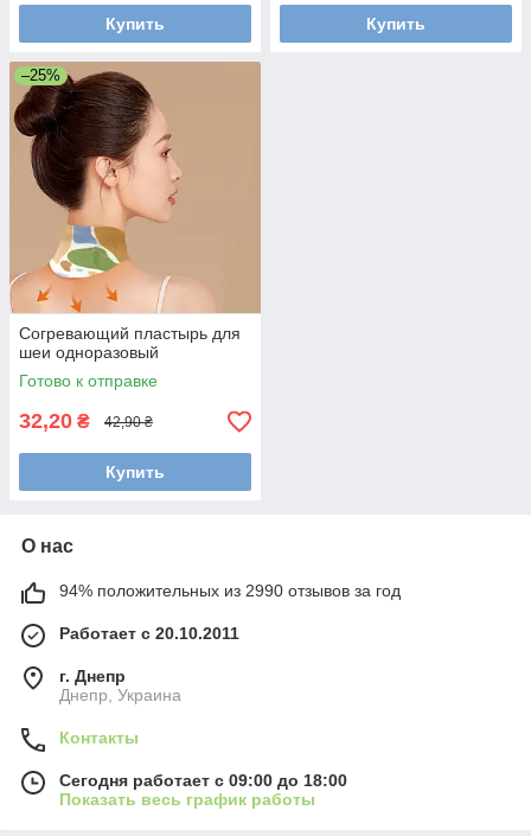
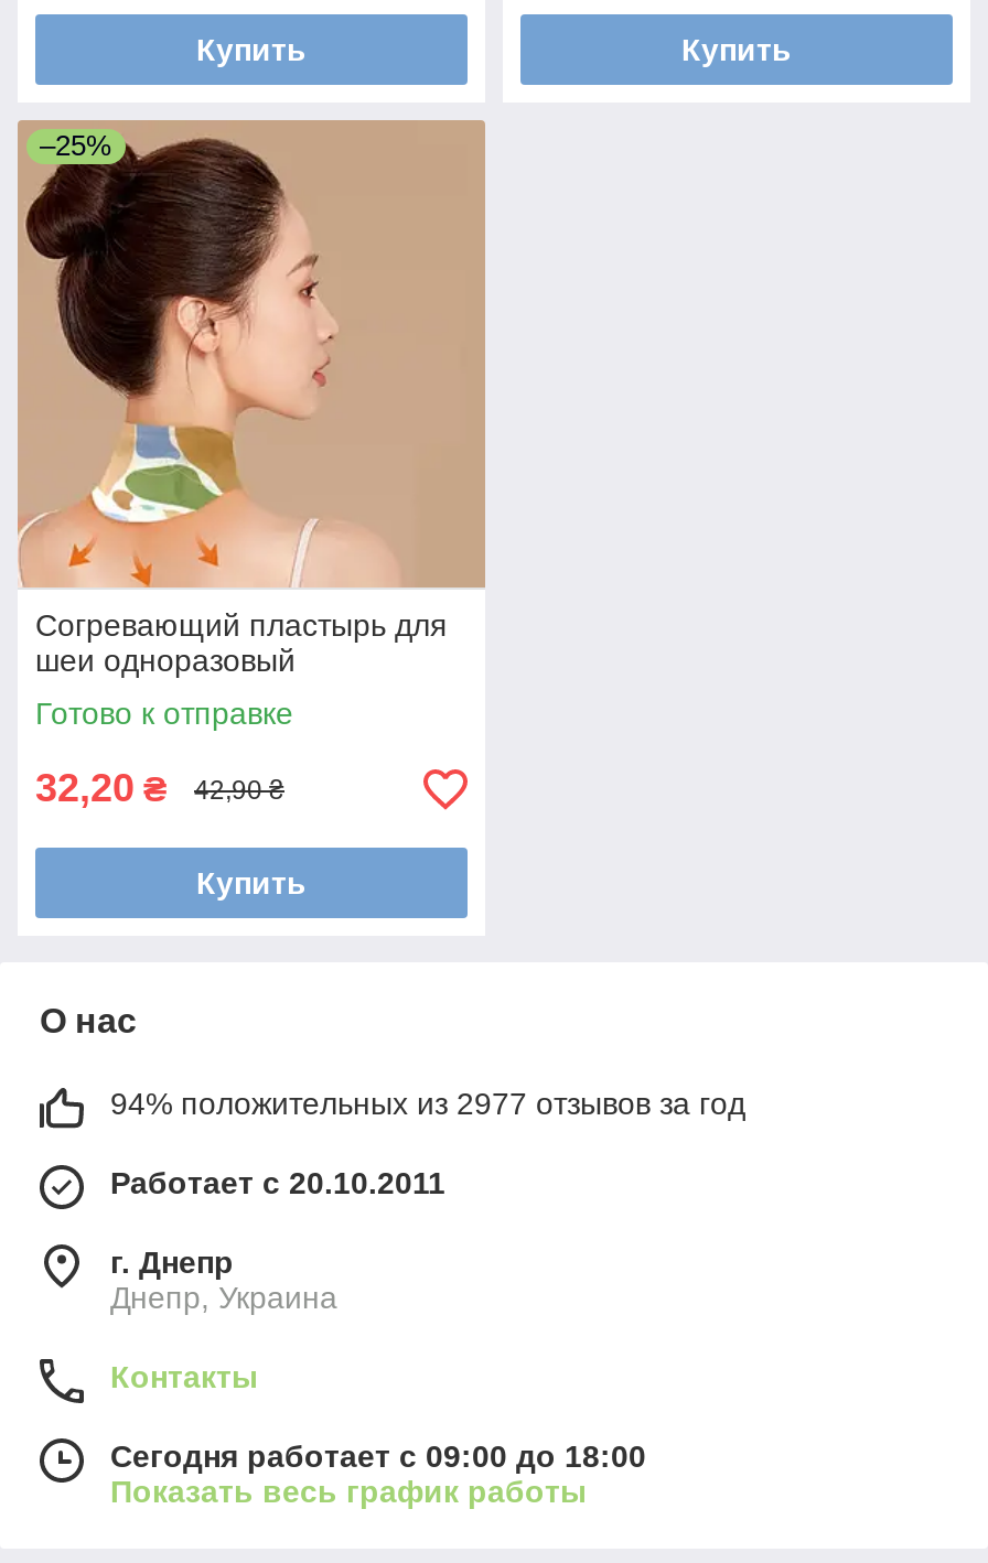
- 94% положительных из 2990 отзывов за год
+ 94% положительных из 2977 отзывов за год
